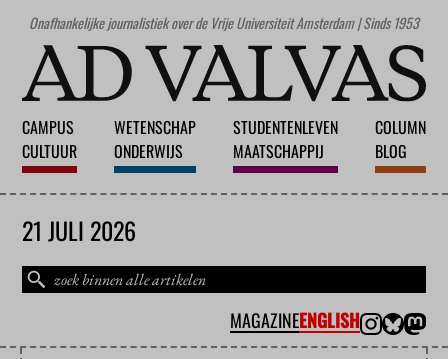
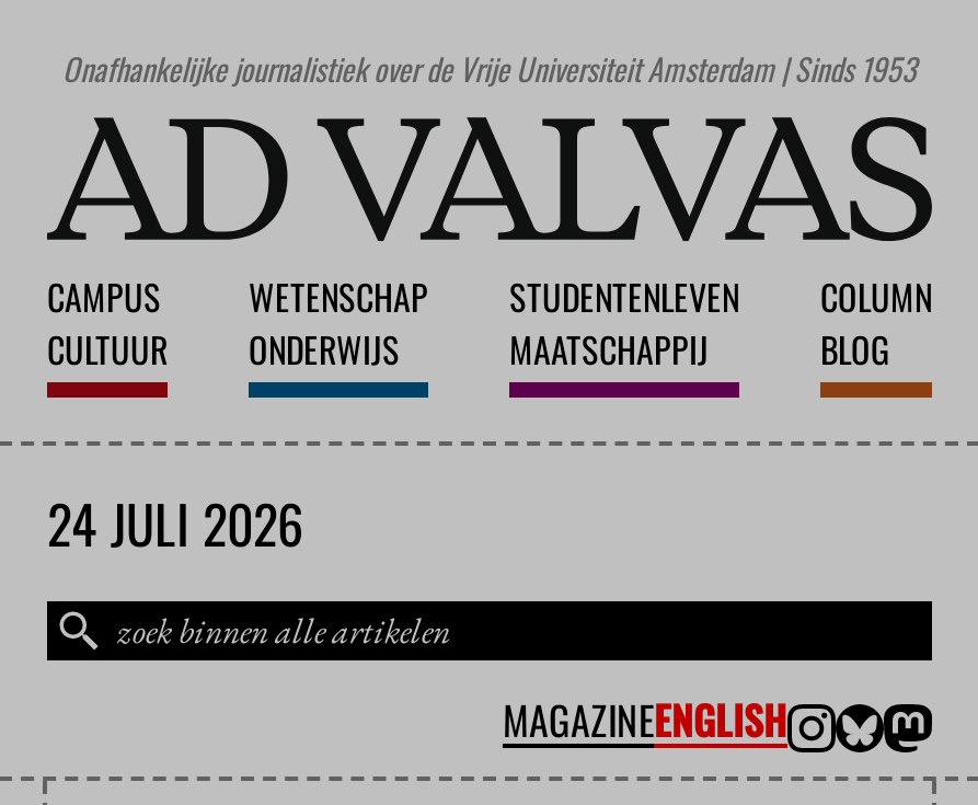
- 21 JULI 2026
+ 24 JULI 2026
